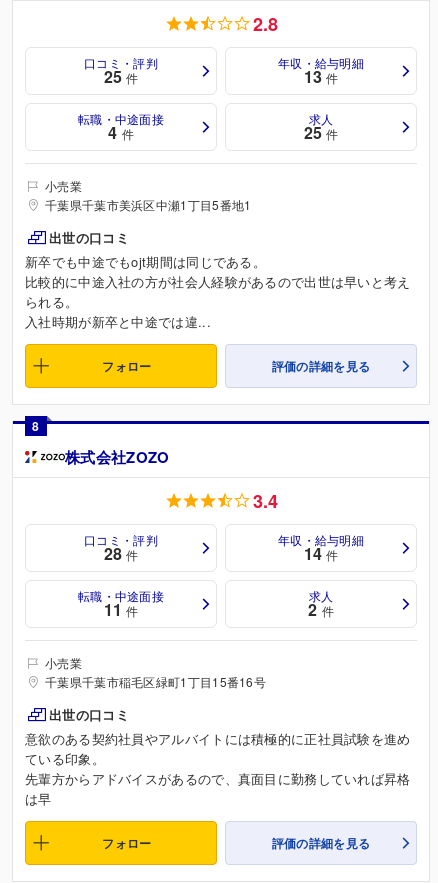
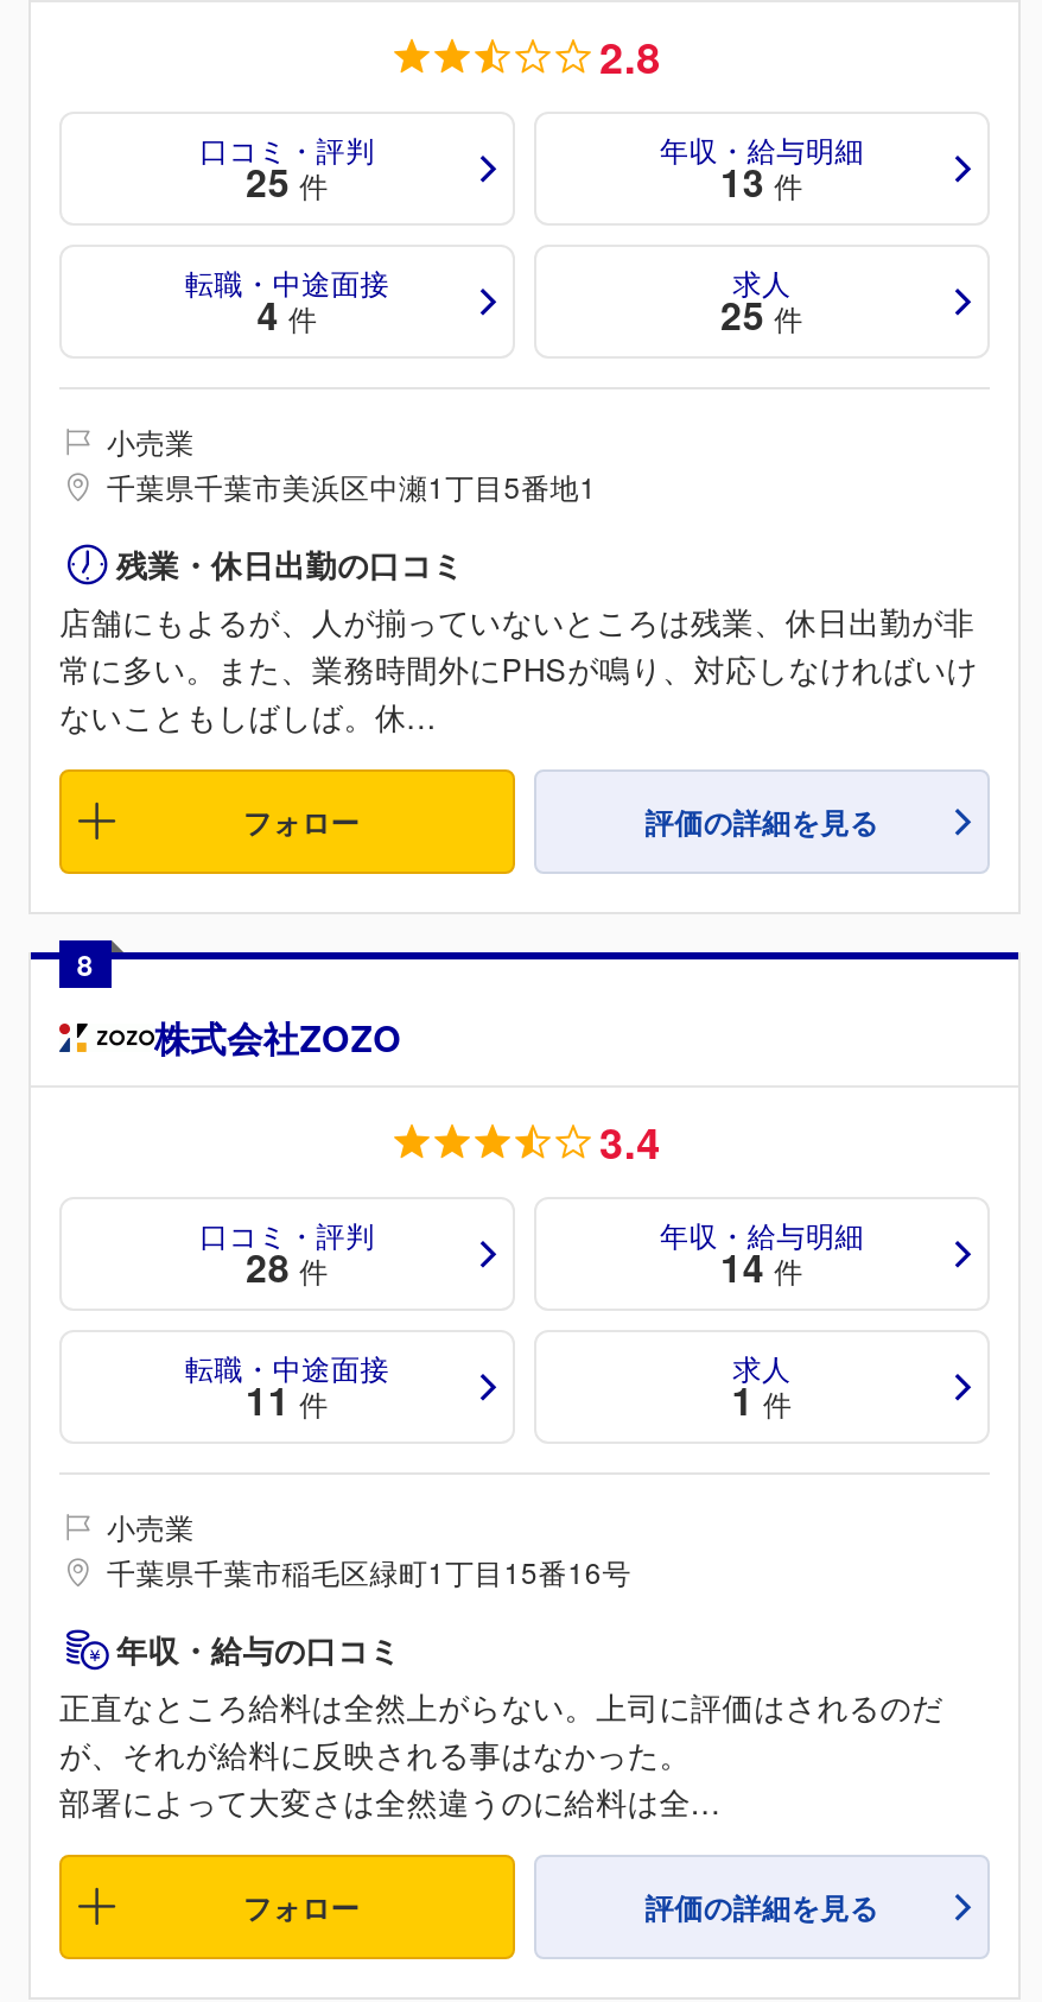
- 出世の口コミ
- 新卒でも中途でもojt期間は同じである。
- 比較的に中途入社の方が社会人経験があるので出世は早いと考え
- られる。
- 入社時期が新卒と中途では違...
+ 残業・休日出勤の口コミ
+ 店舗にもよるが、人が揃っていないところは残業、休日出勤が非
+ 常に多い。また、業務時間外にPHSが鳴り、対応しなければいけ
+ ないこともしばしば。休...

- 2 件
+ 1 件

- 出世の口コミ
- 意欲のある契約社員やアルバイトには積極的に正社員試験を進め
- ている印象。
- 先輩方からアドバイスがあるので、真面目に勤務していれば昇格
- は早
+ 年収・給与の口コミ
+ 正直なところ給料は全然上がらない。上司に評価はされるのだ
+ が、それが給料に反映される事はなかった。
+ 部署によって大変さは全然違うのに給料は全...
